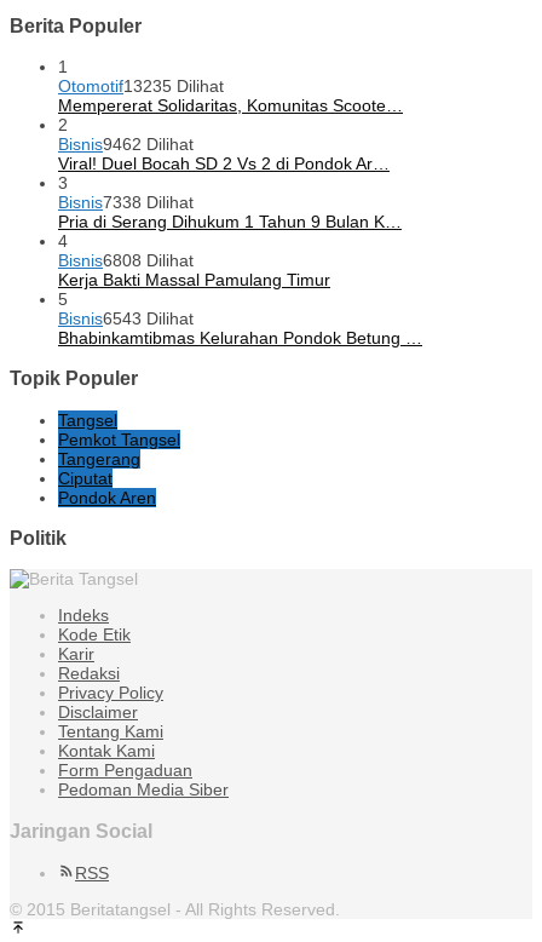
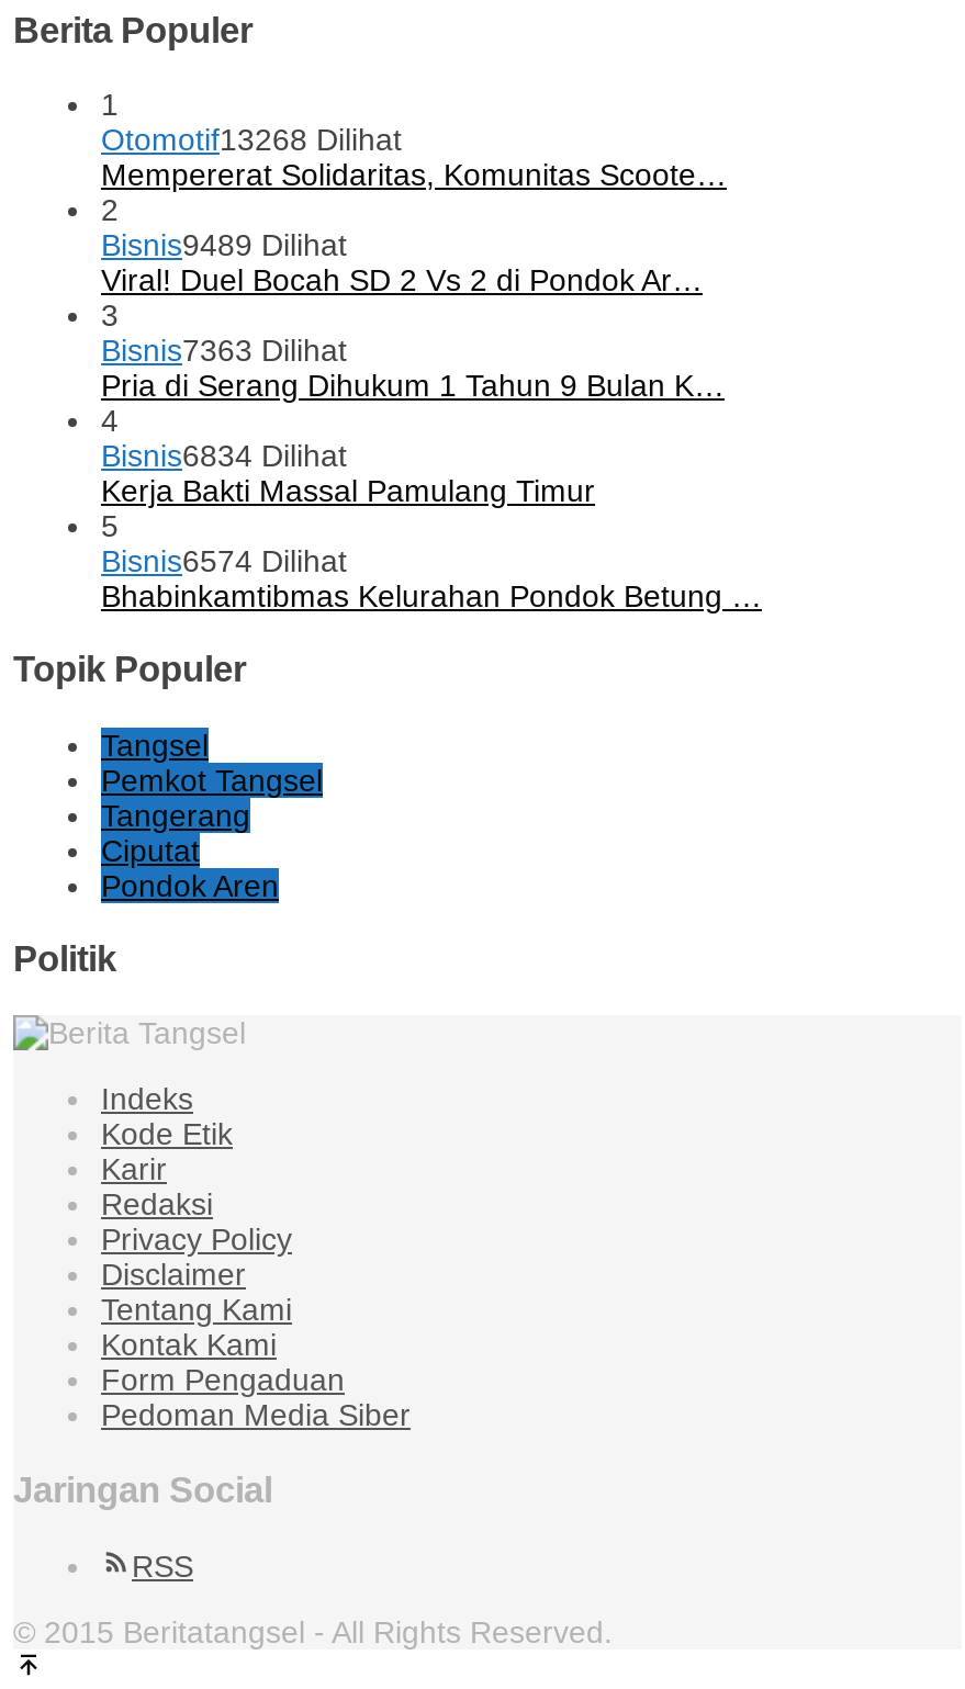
- Otomotif13235 Dilihat
+ Otomotif13268 Dilihat

- Bisnis9462 Dilihat
+ Bisnis9489 Dilihat

- Bisnis7338 Dilihat
+ Bisnis7363 Dilihat

- Bisnis6808 Dilihat
+ Bisnis6834 Dilihat

- Bisnis6543 Dilihat
+ Bisnis6574 Dilihat
